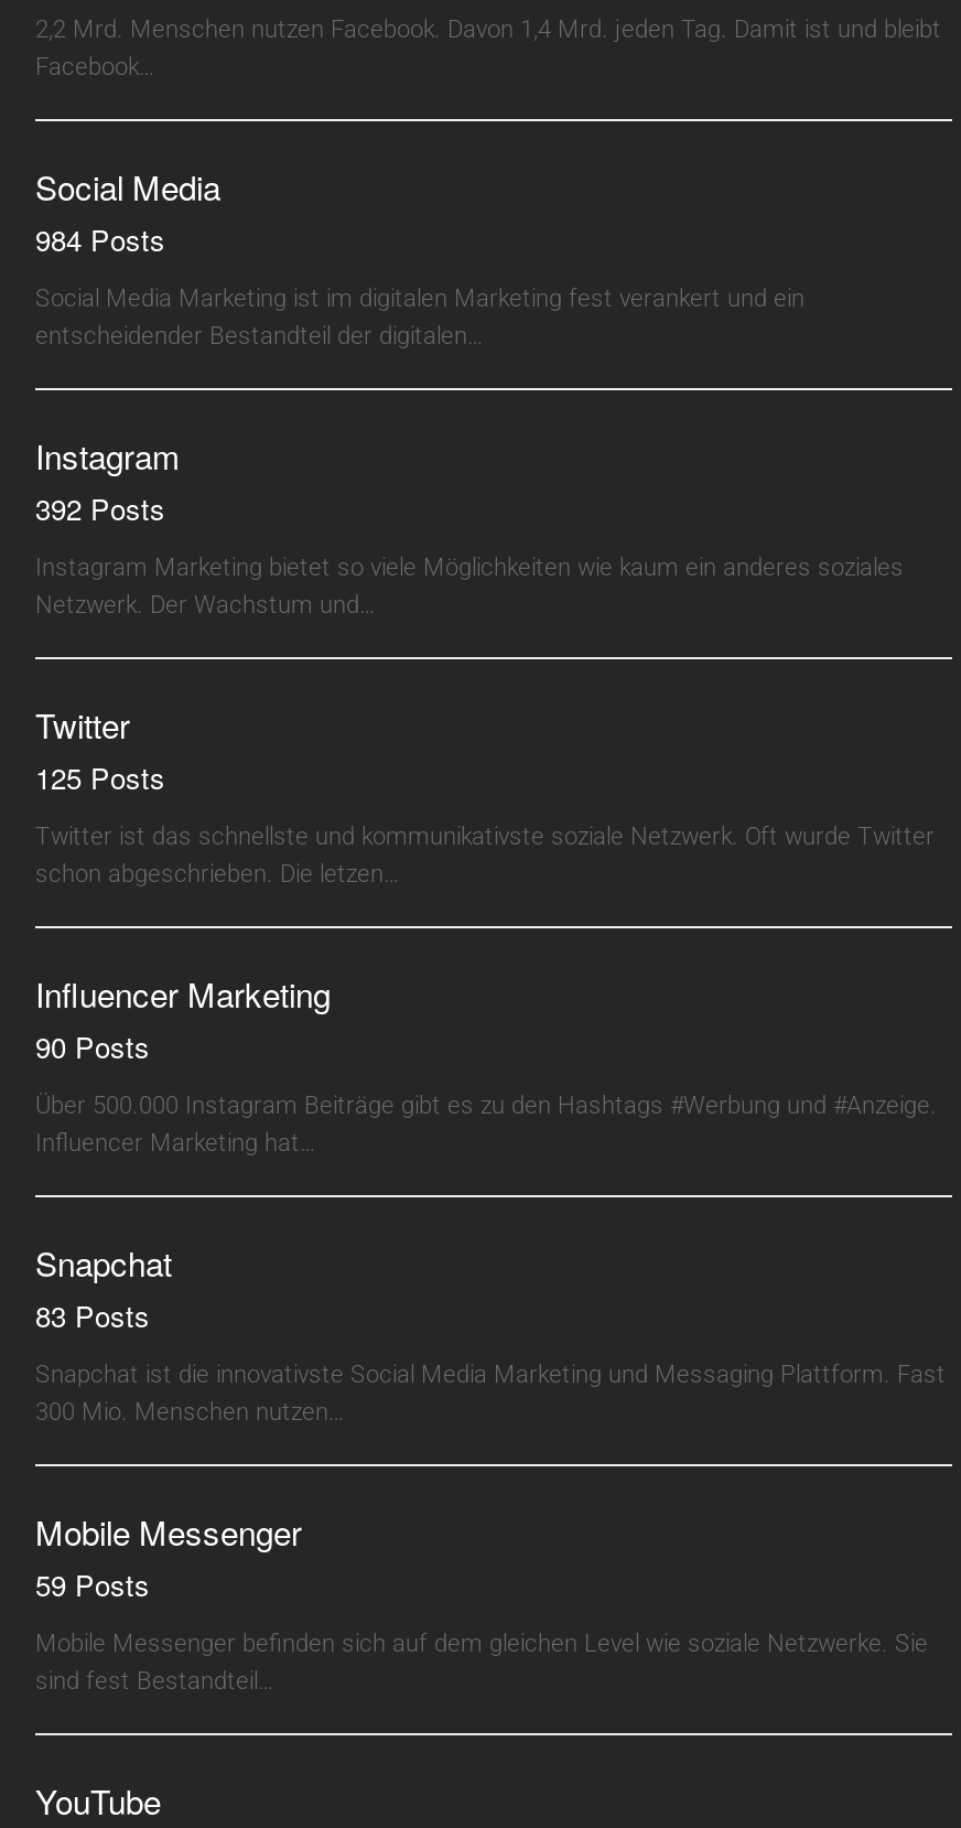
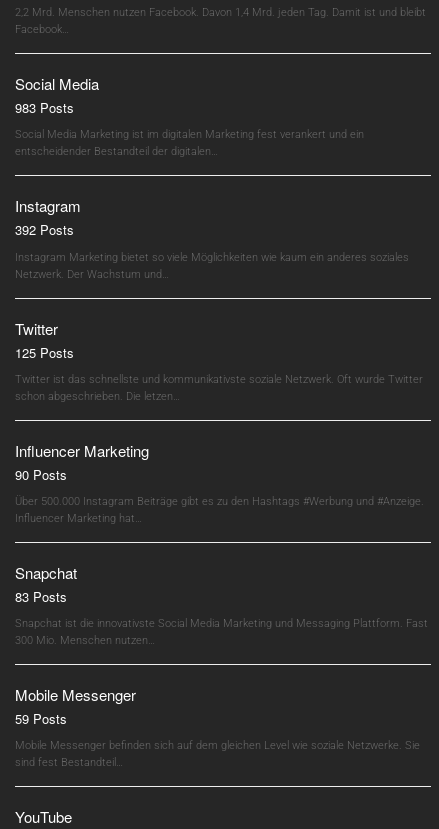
- 984 Posts
+ 983 Posts
